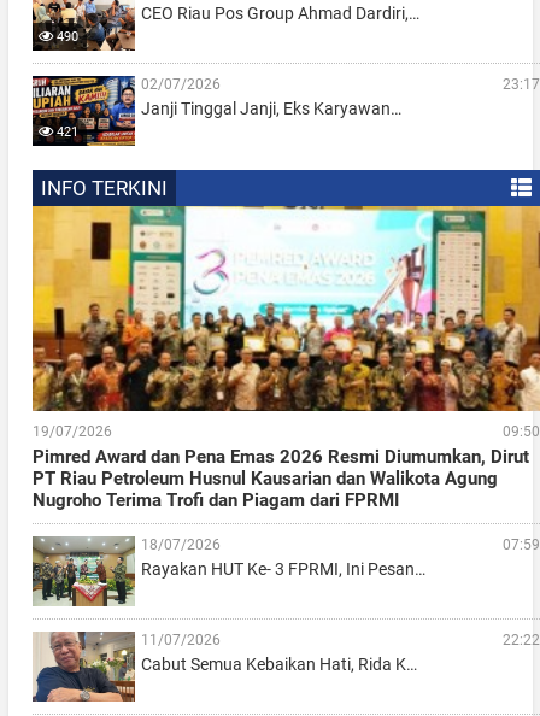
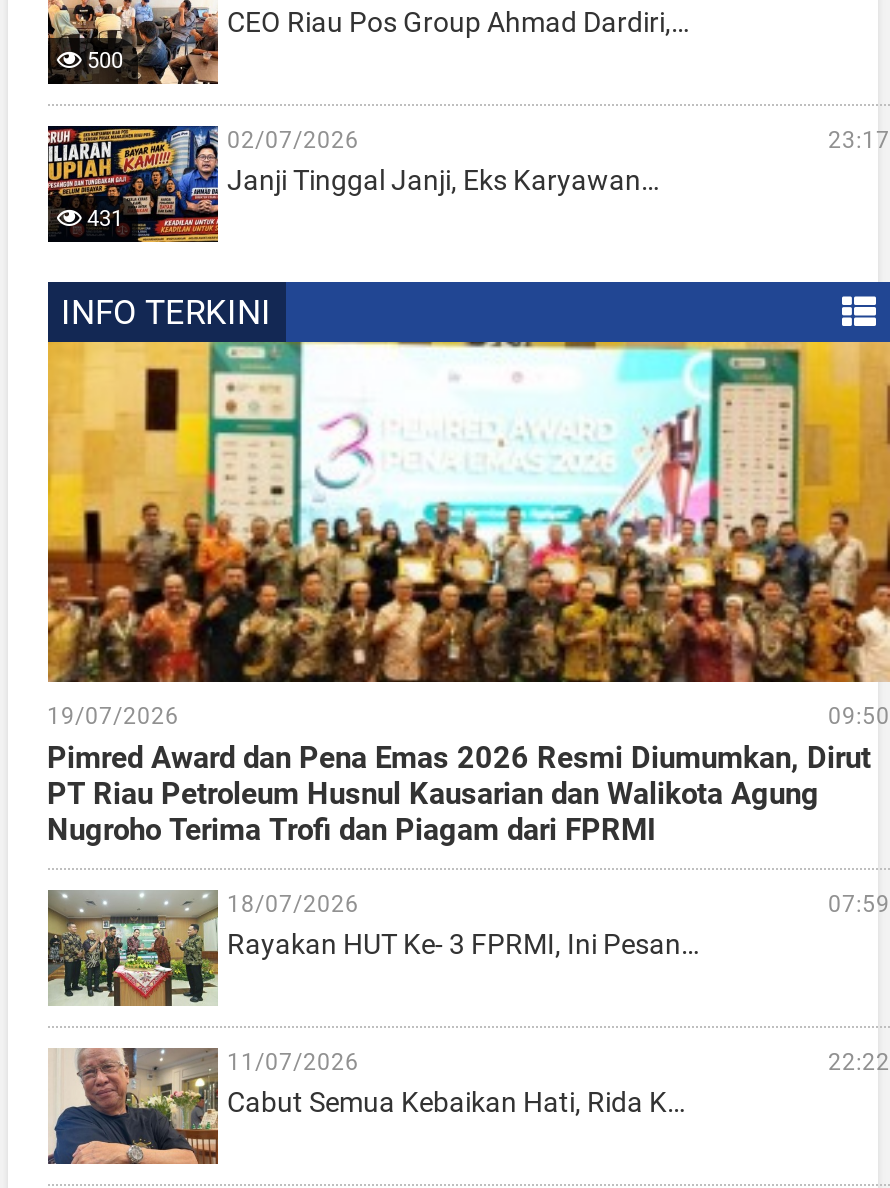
- 490
+ 500

- 421
+ 431
